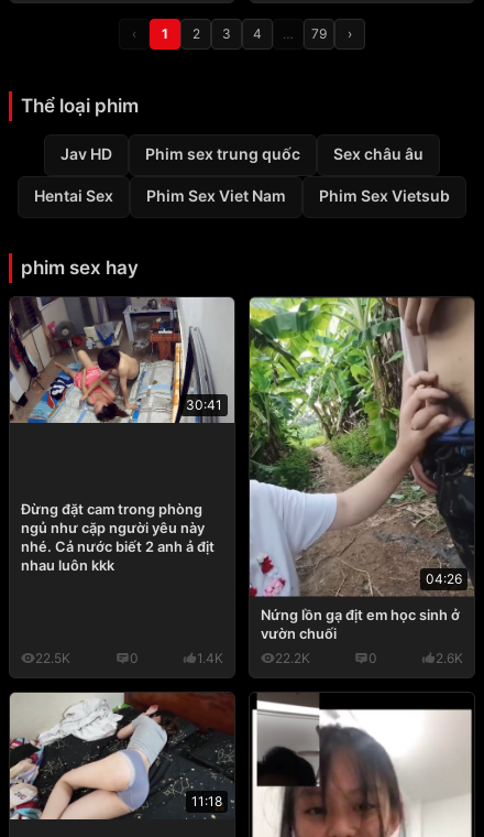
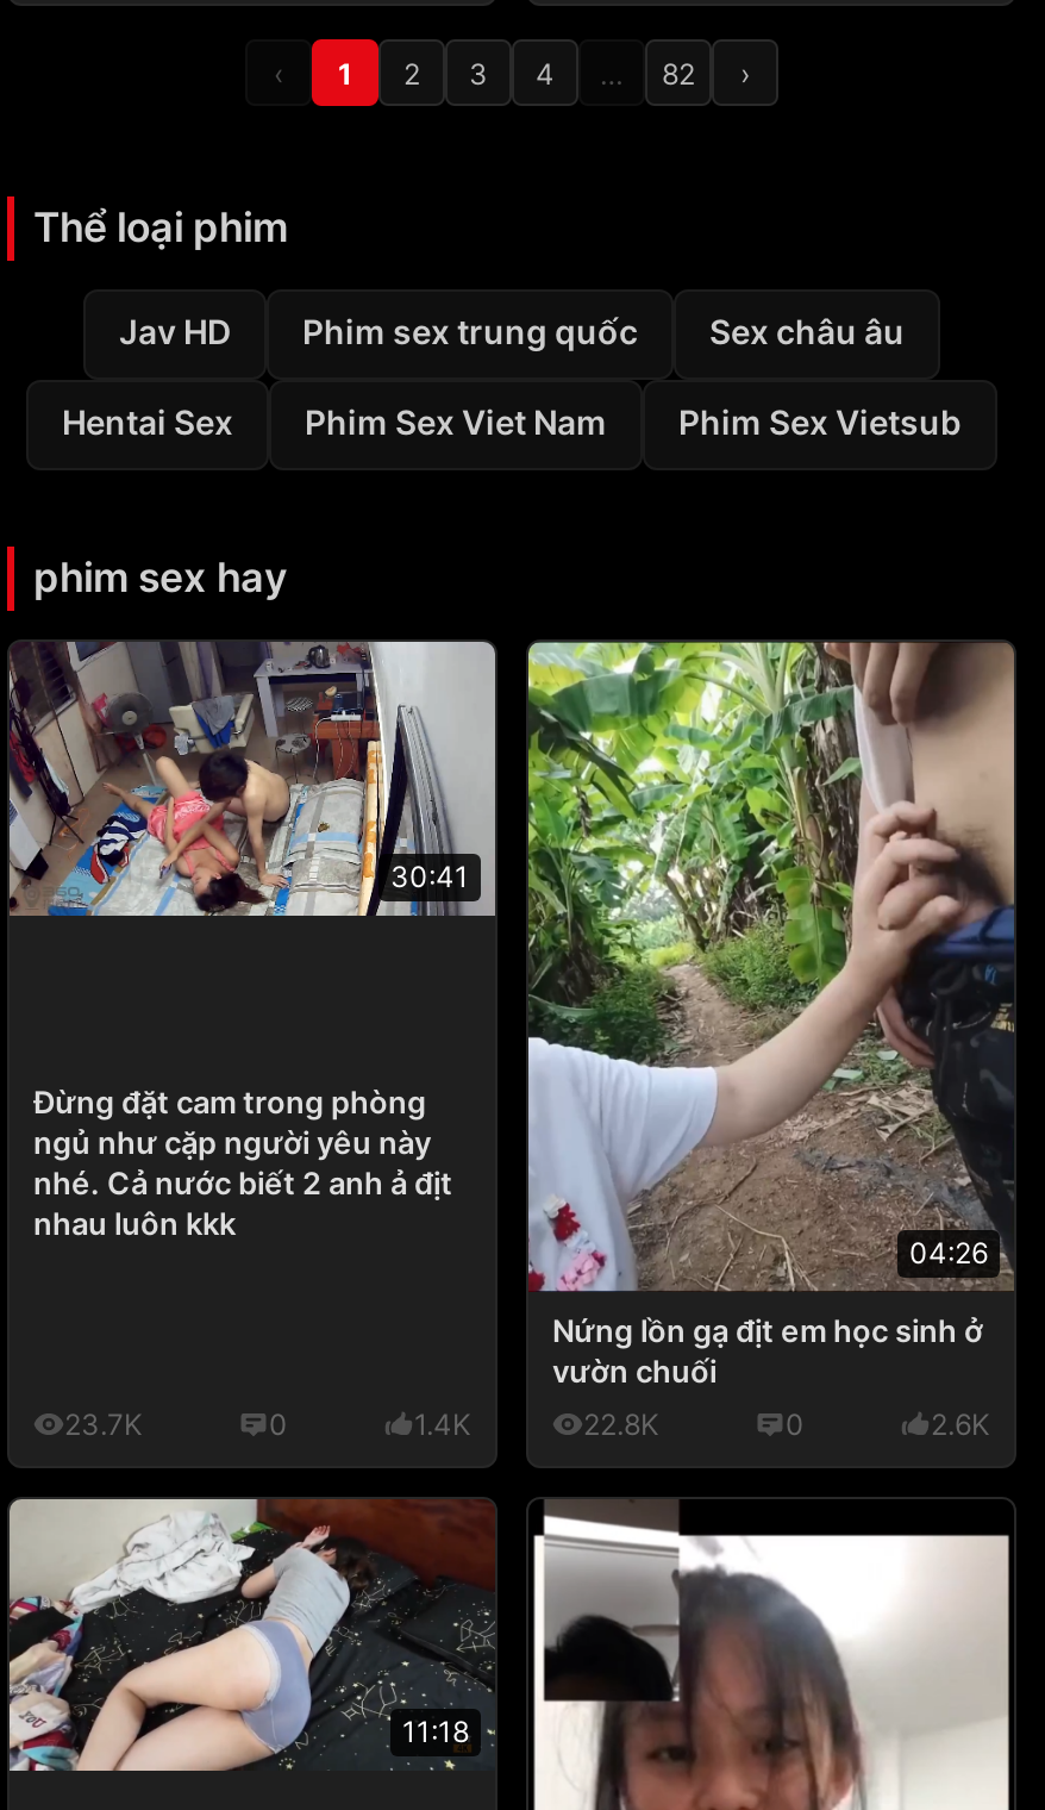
- 79
+ 82

- 22.5K
+ 23.7K

- 22.2K
+ 22.8K
